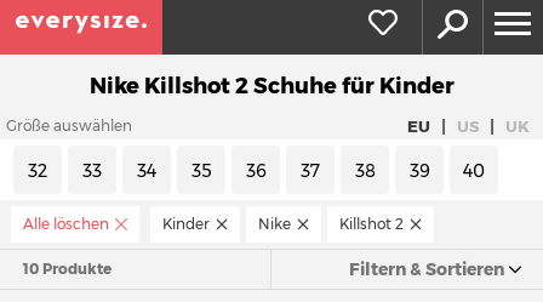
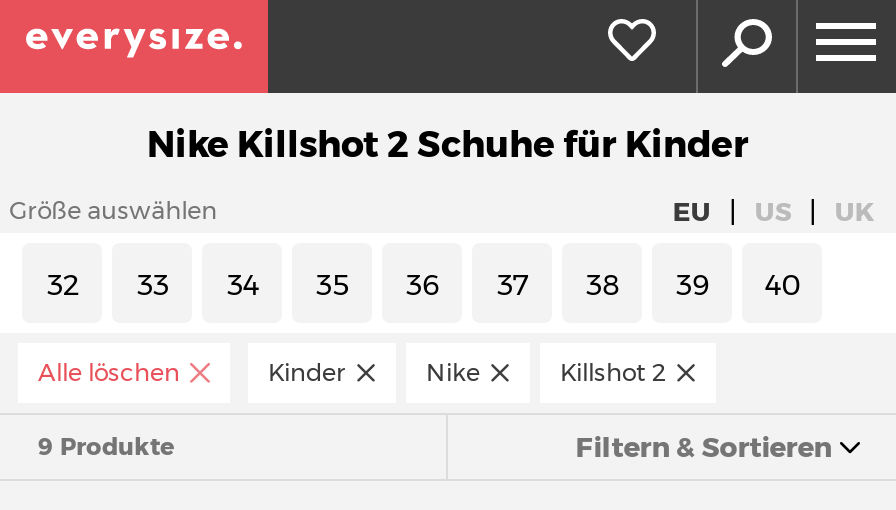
- 10 Produkte
+ 9 Produkte
